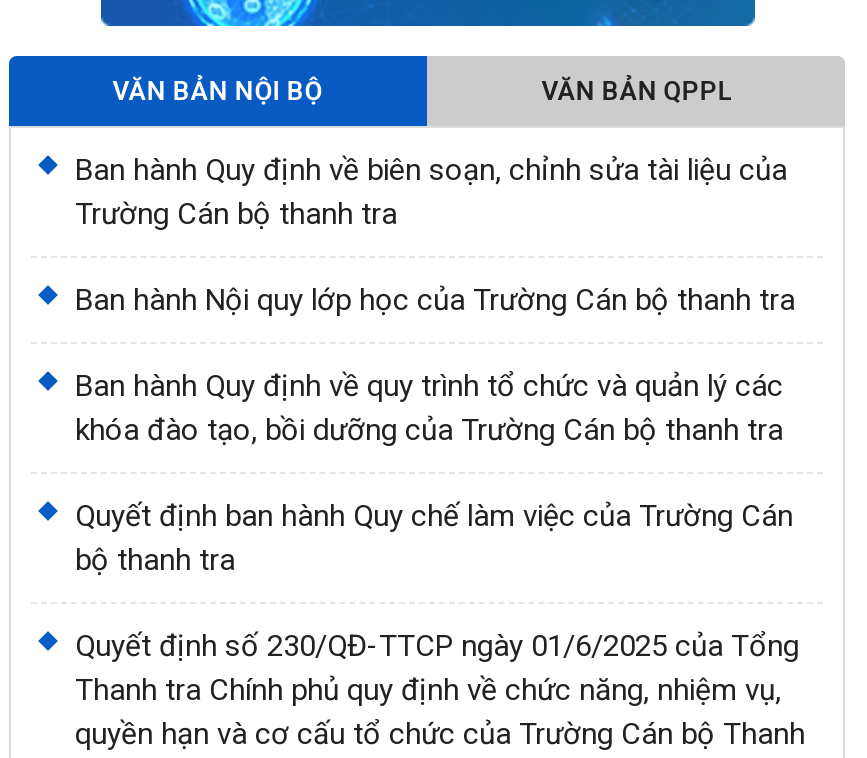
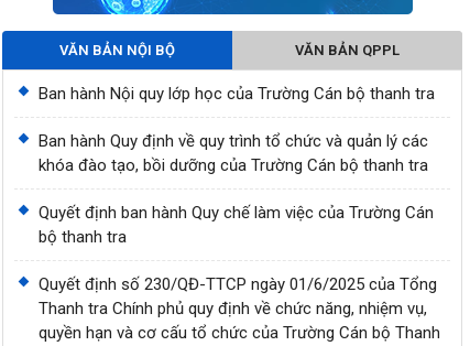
- Ban hành Quy định về biên soạn, chỉnh sửa tài liệu của
- Trường Cán bộ thanh tra
